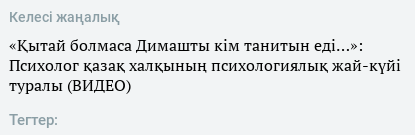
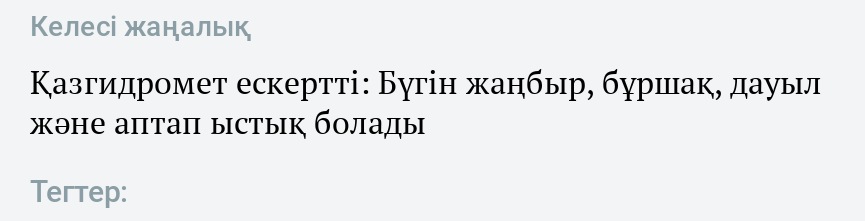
- «Қытай болмаса Димашты кім танитын еді…»:
- Психолог қазақ халқының психологиялық жай-күйі
- туралы (ВИДЕО)
+ Қазгидромет ескертті: Бүгін жаңбыр, бұршақ, дауыл
+ және аптап ыстық болады
